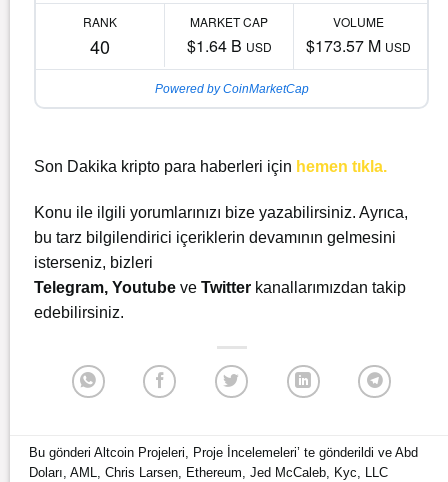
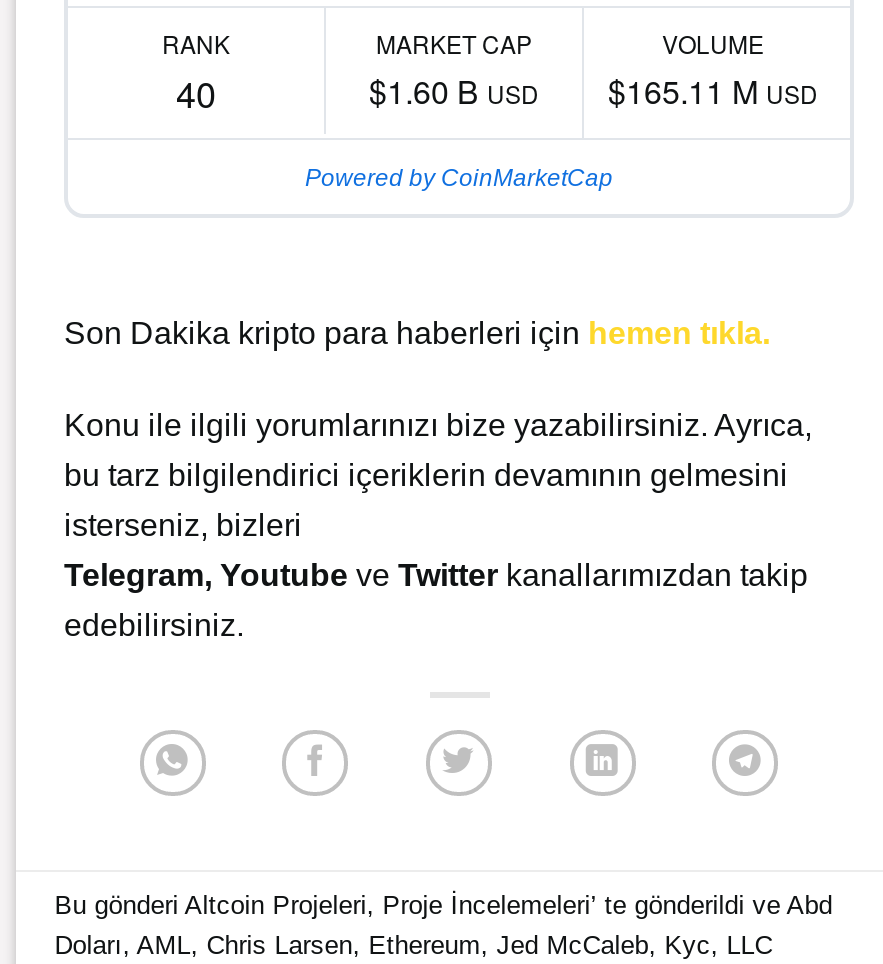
- $1.64 B USD
+ $1.60 B USD

- $173.57 M USD
+ $165.11 M USD
